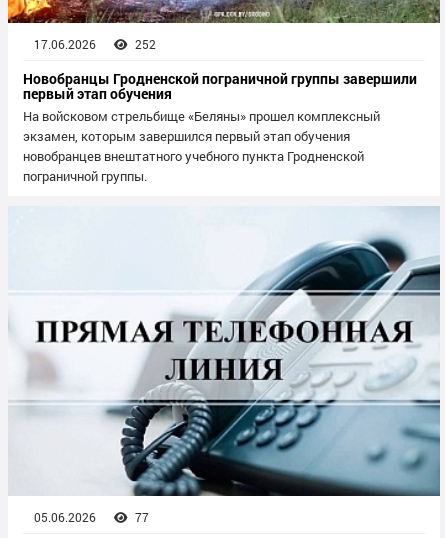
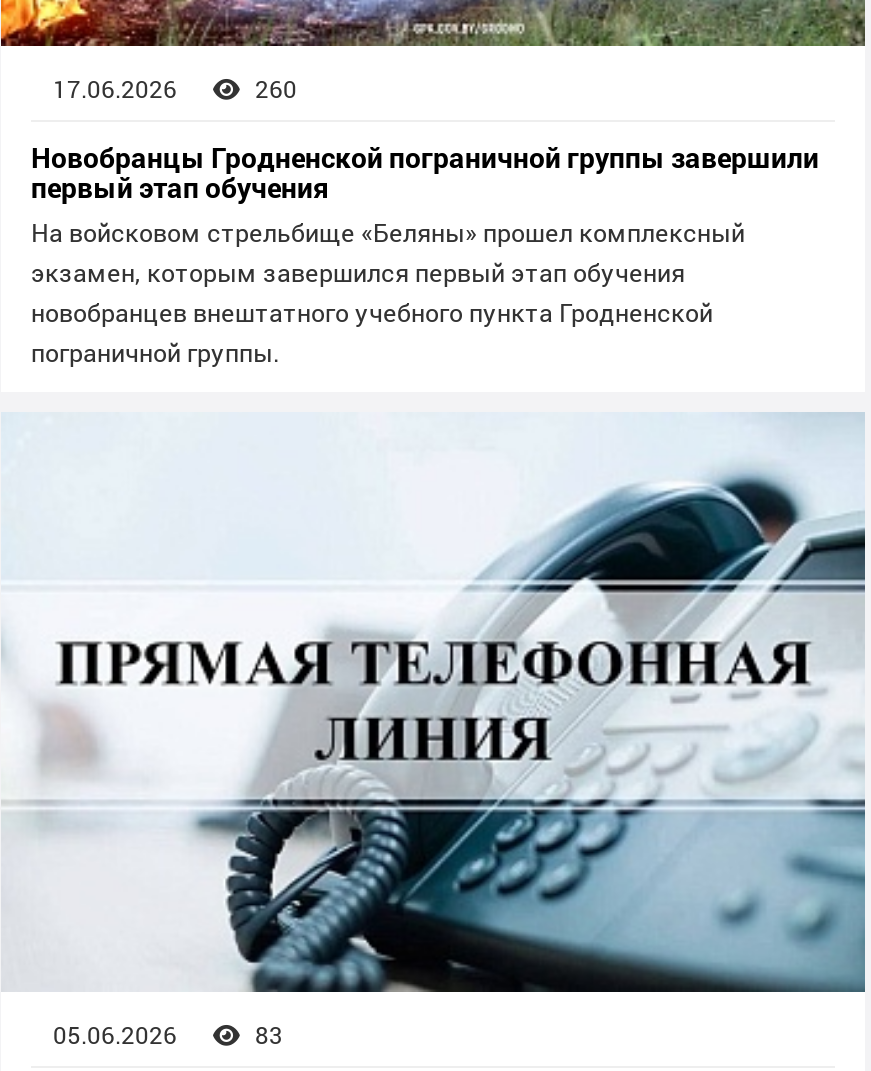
- 252
+ 260

- 77
+ 83
